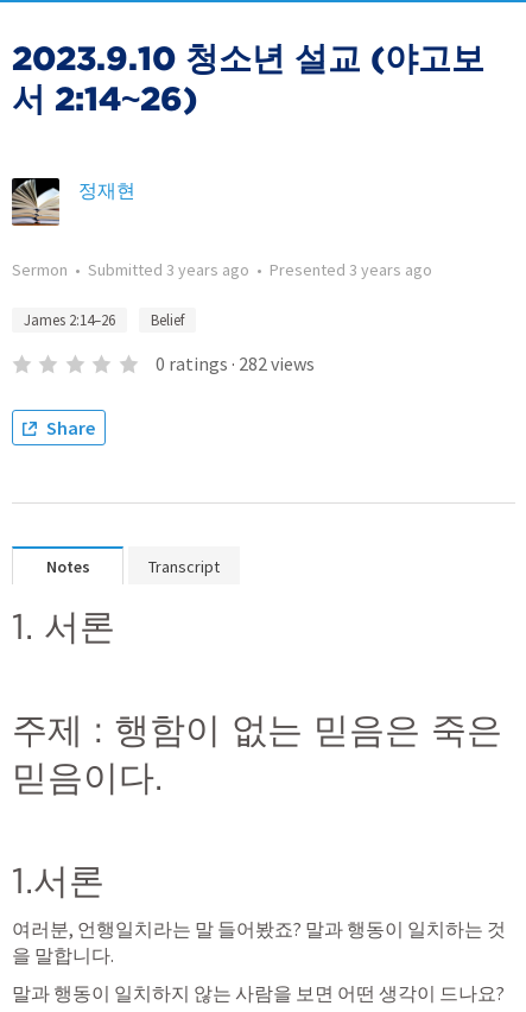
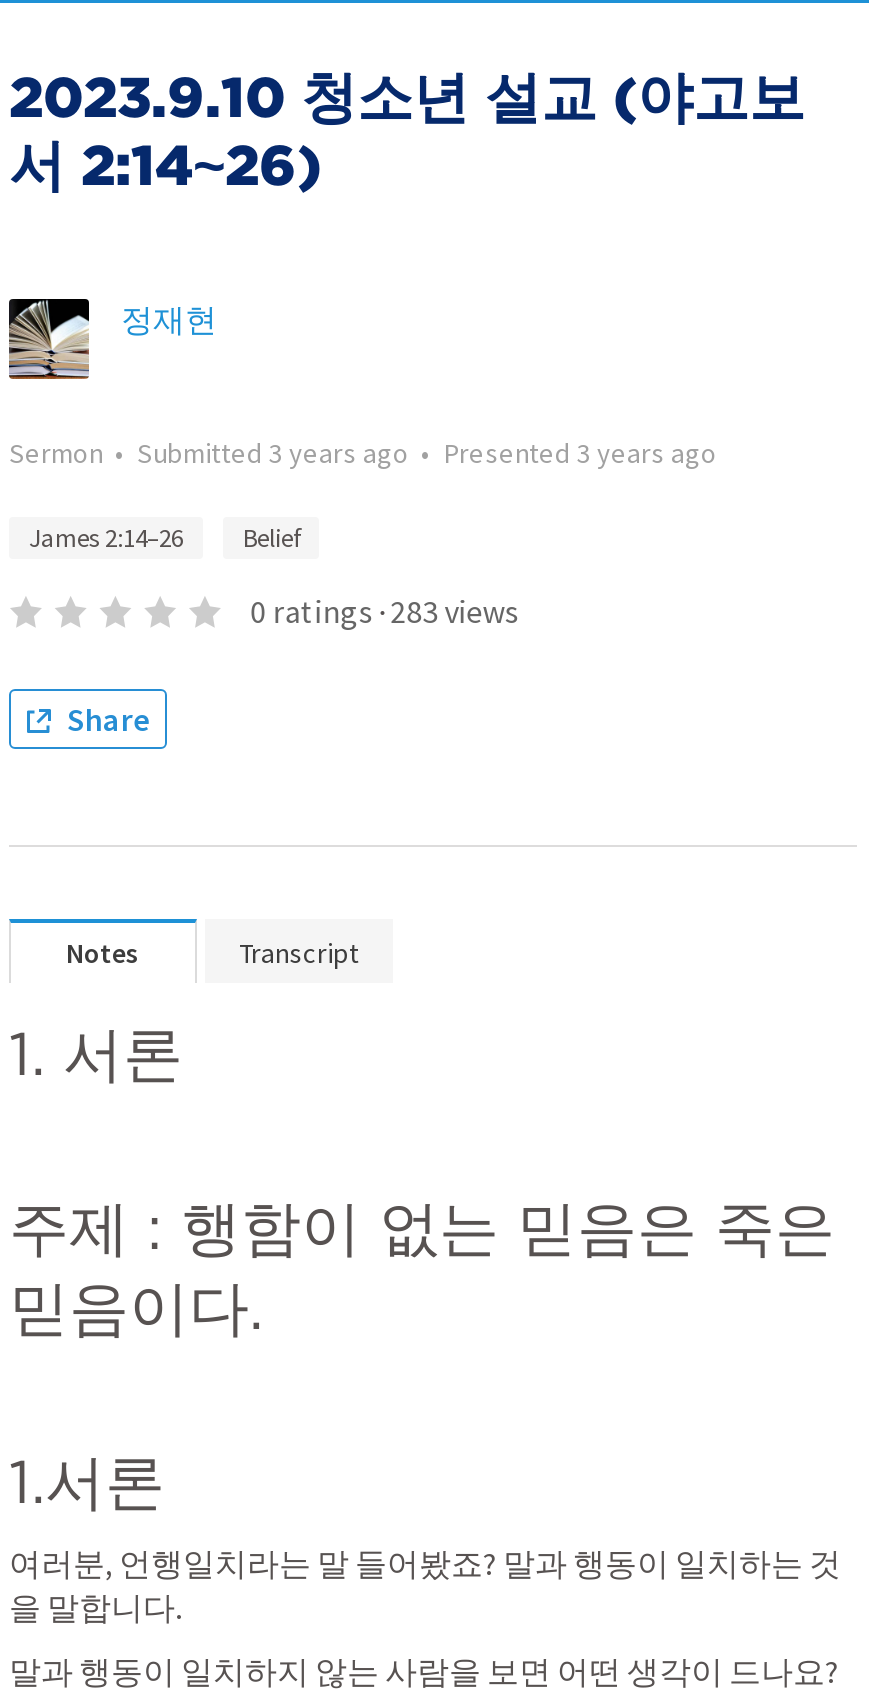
- 0 ratings · 282 views
+ 0 ratings · 283 views
